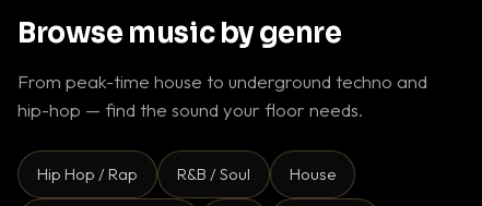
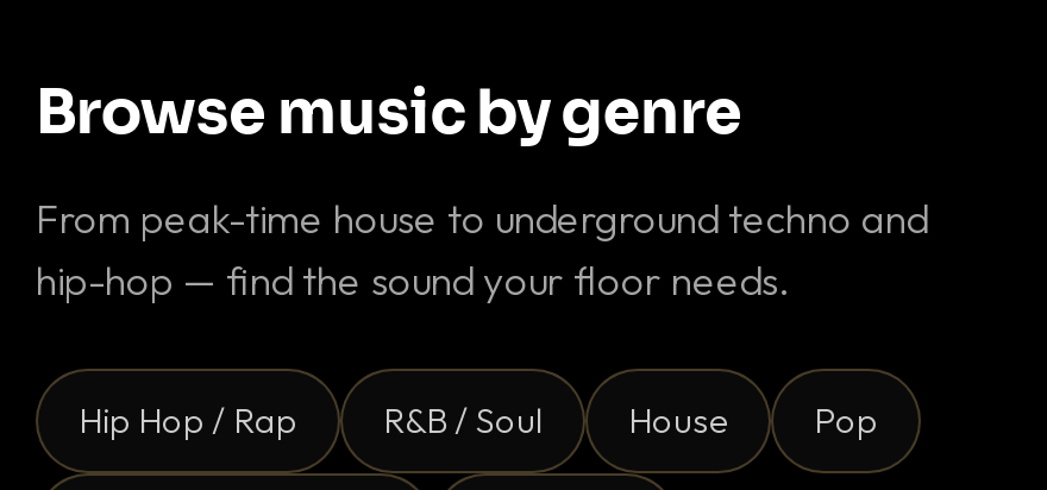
+ Pop
